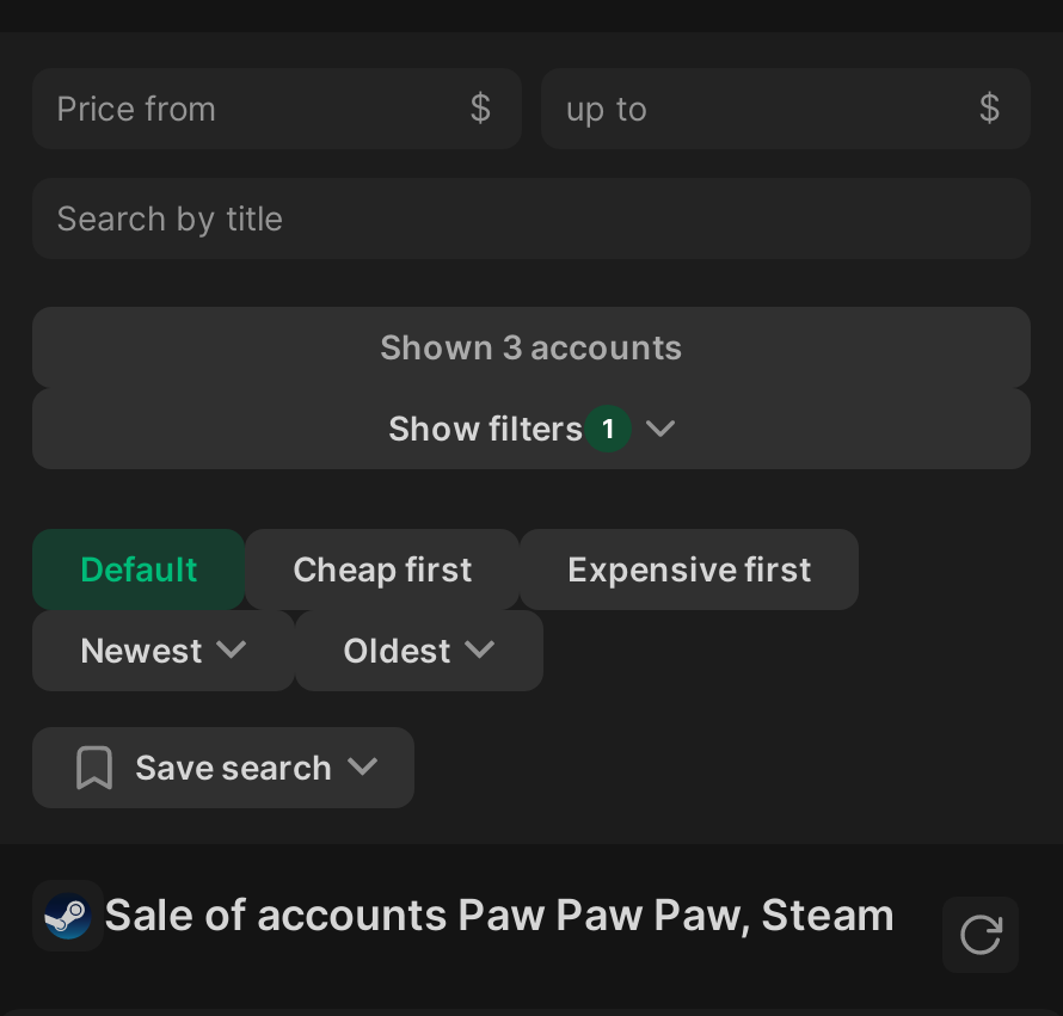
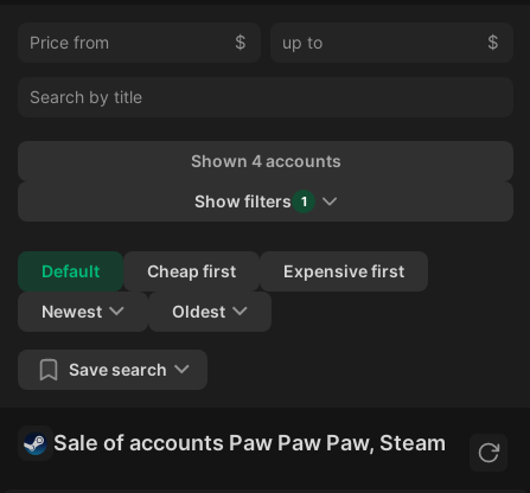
- Shown 3 accounts
+ Shown 4 accounts
